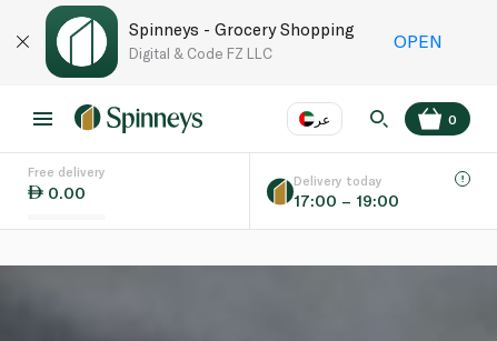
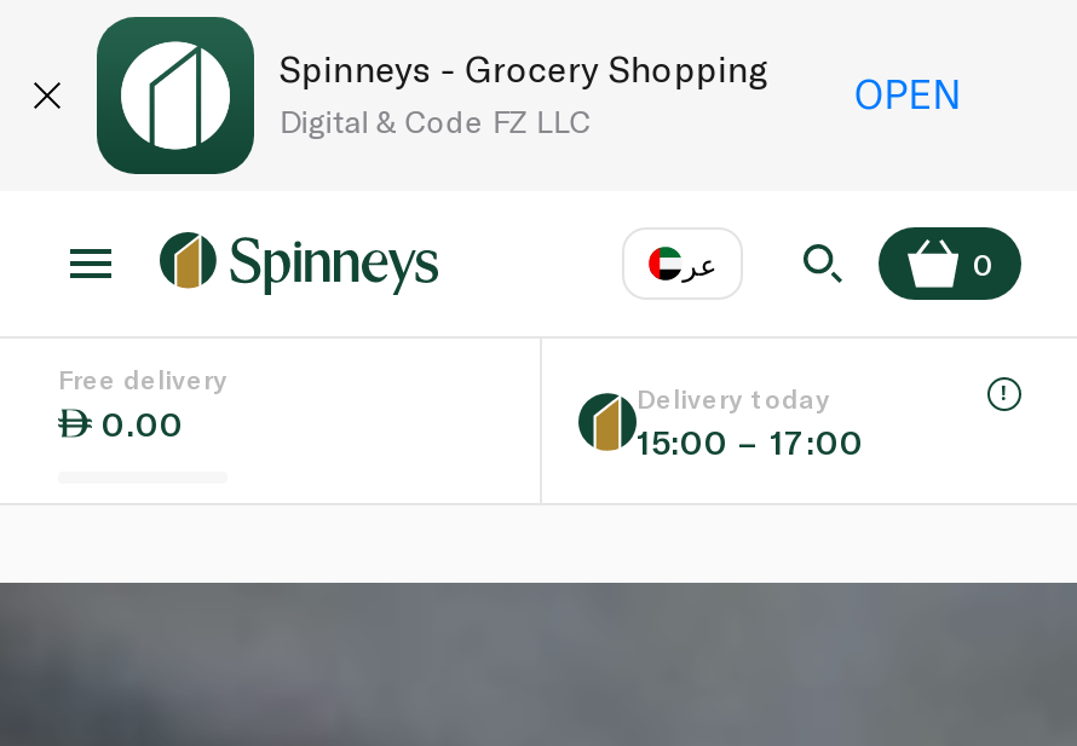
- 17:00 – 19:00
+ 15:00 – 17:00
